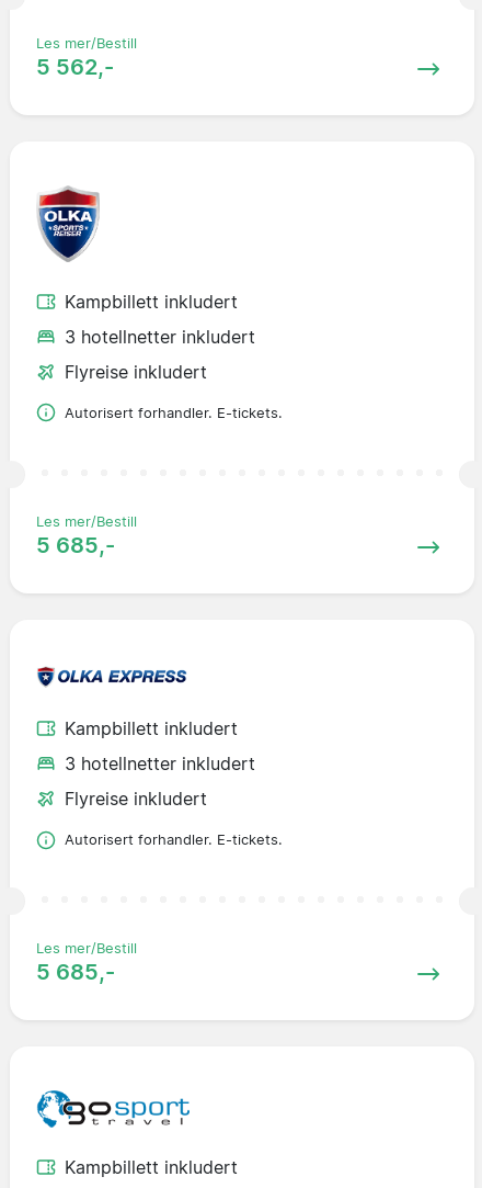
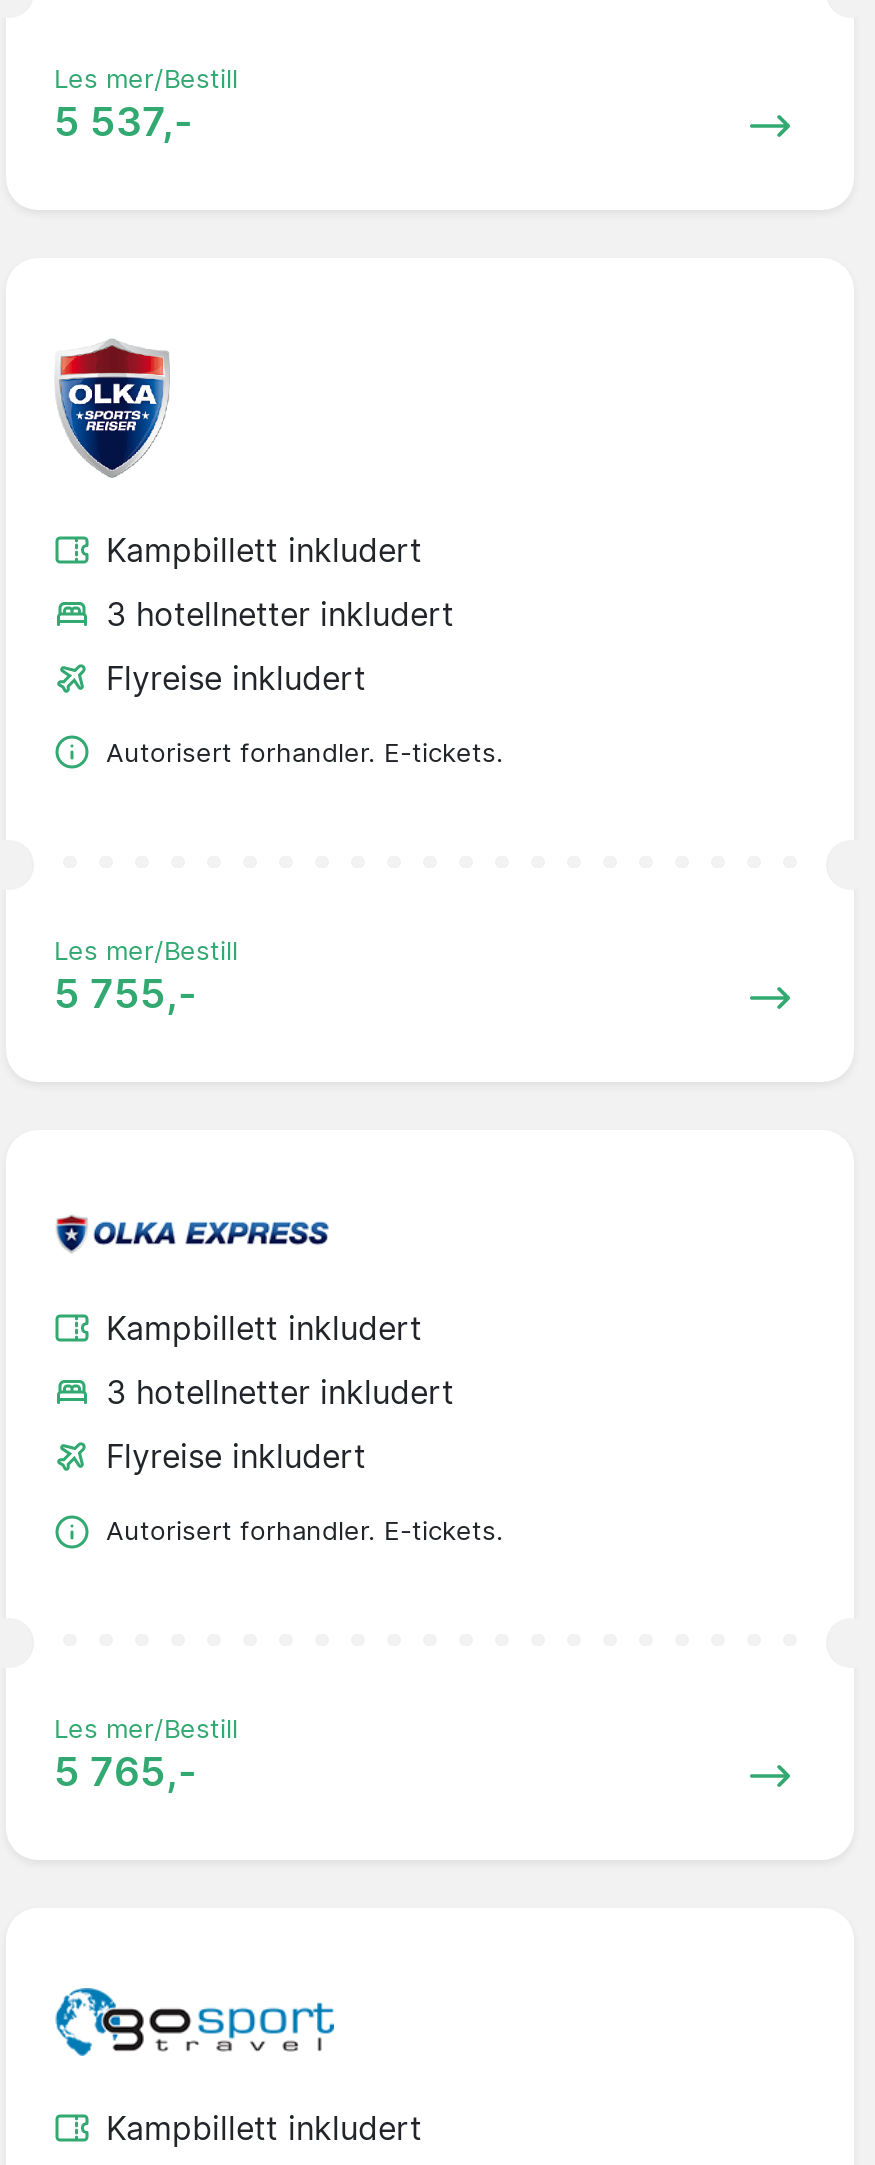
- 5 562,-
+ 5 537,-

- 5 685,-
+ 5 755,-

- 5 685,-
+ 5 765,-
